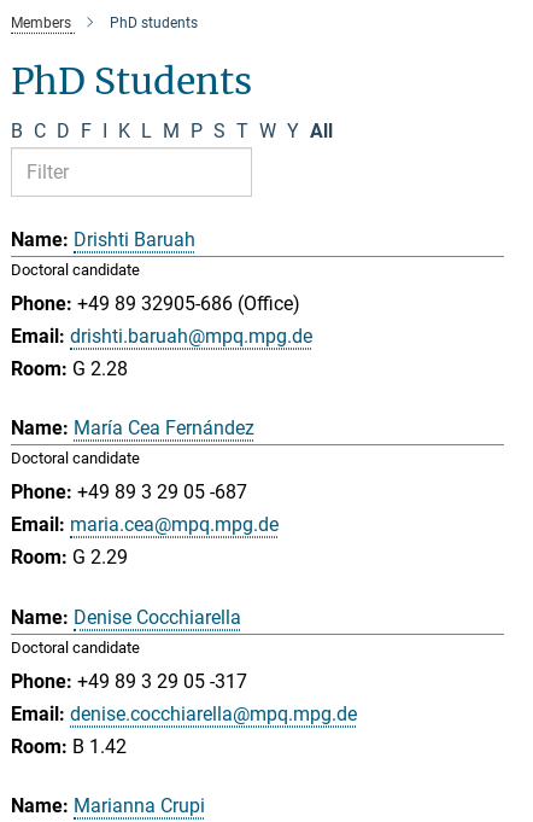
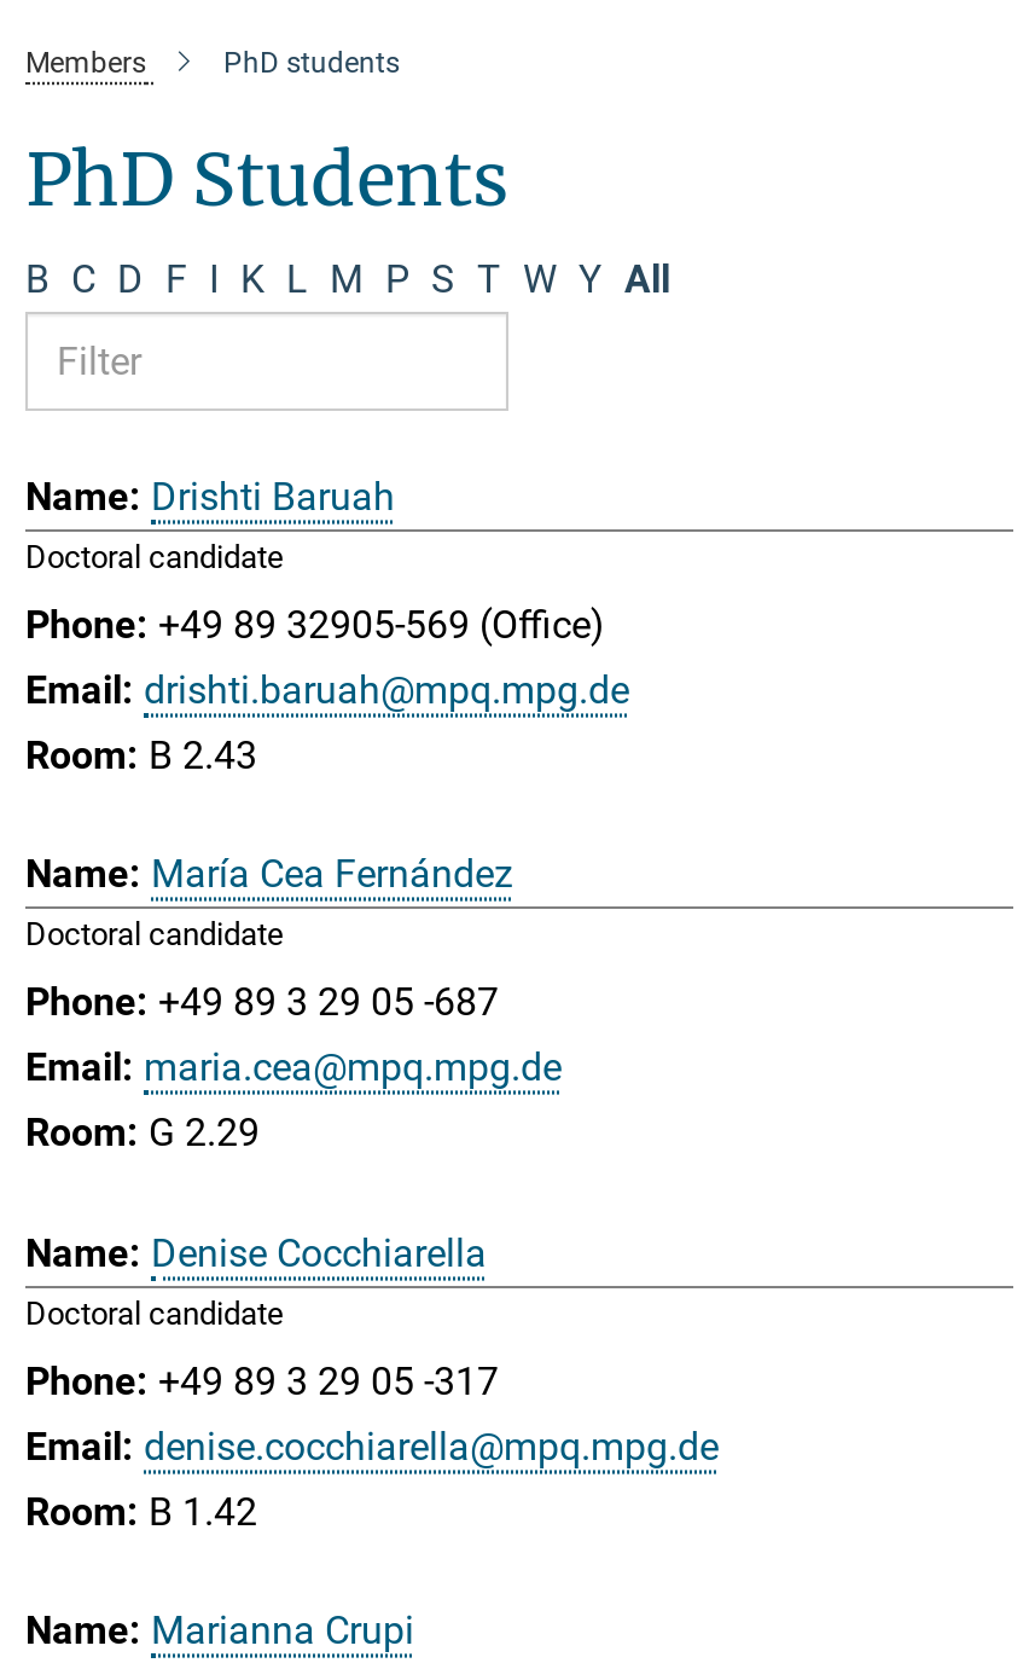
- +49 89 32905-686 (Office)
+ +49 89 32905-569 (Office)

- G 2.28
+ B 2.43
